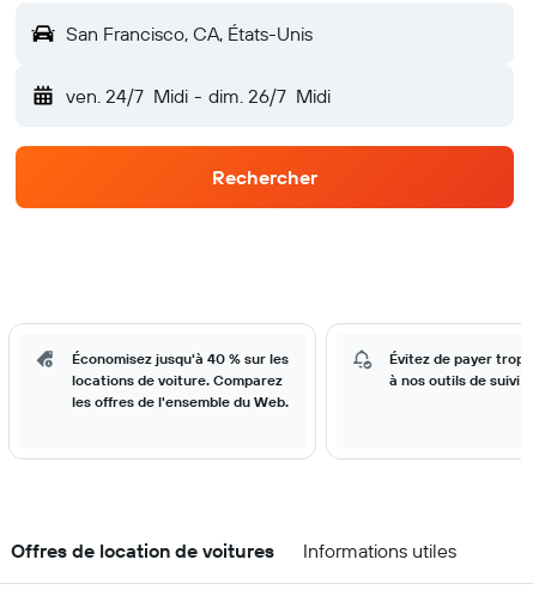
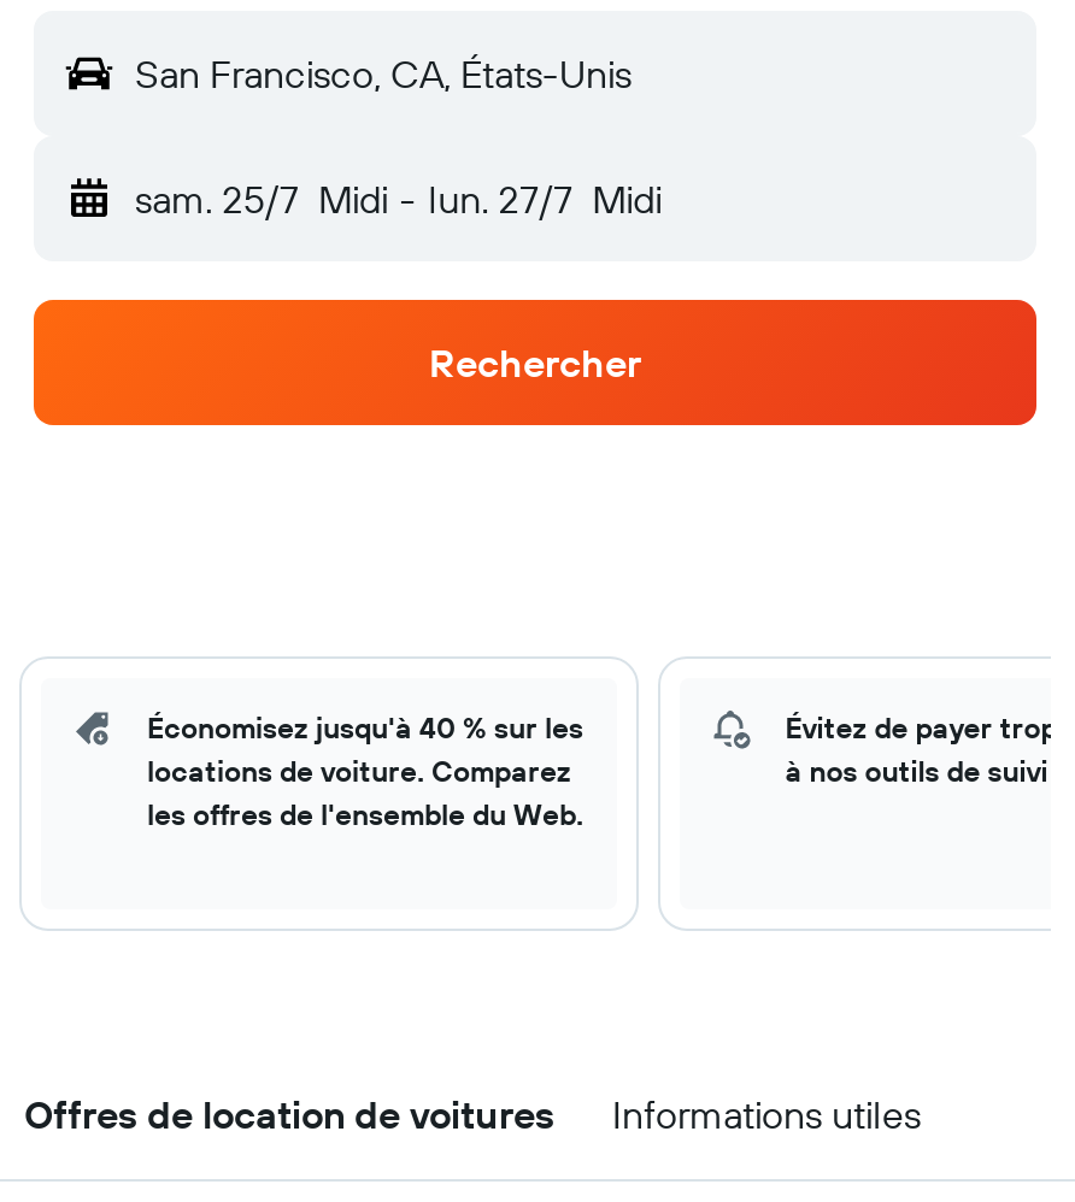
- ven. 24/7 Midi - dim. 26/7 Midi
+ sam. 25/7 Midi - lun. 27/7 Midi
